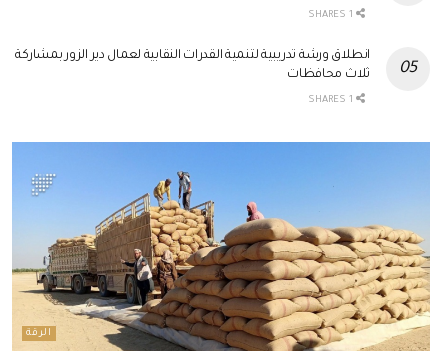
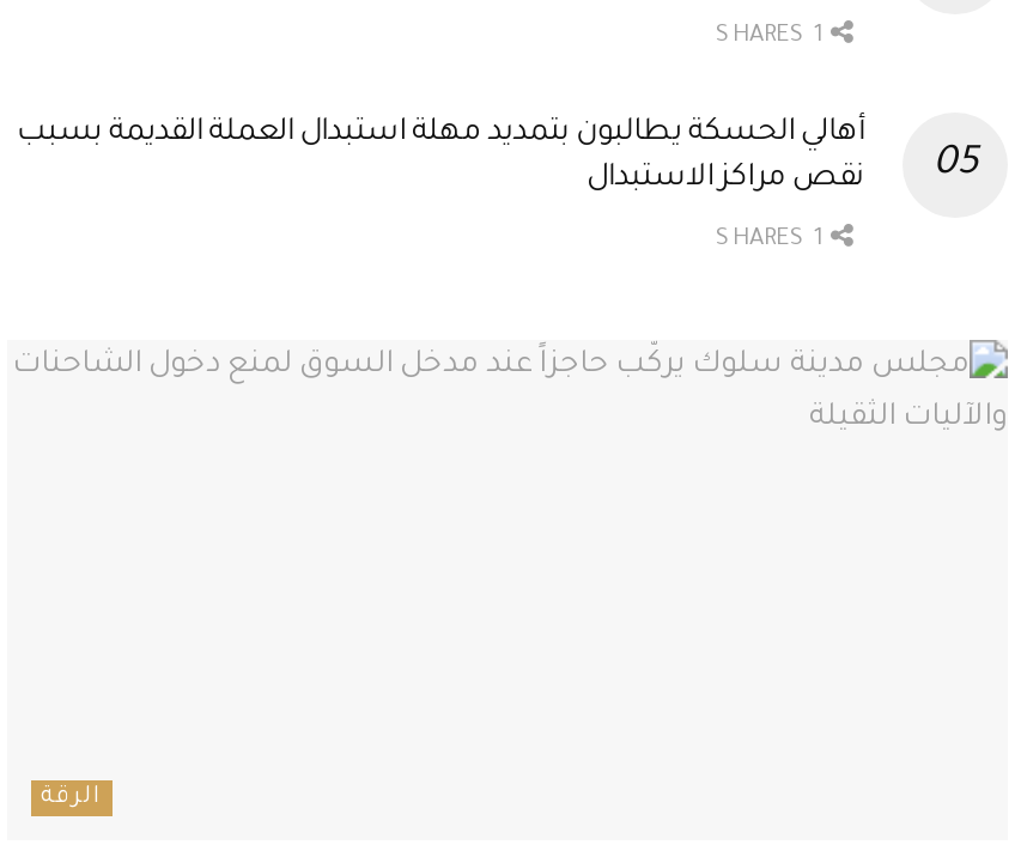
- انطلاق ورشة تدريبية لتنمية القدرات النقابية لعمال دير الزور بمشاركة
- ثلاث محافظات
+ أهالي الحسكة يطالبون بتمديد مهلة استبدال العملة القديمة بسبب
+ نقص مراكز الاستبدال

- [image]
